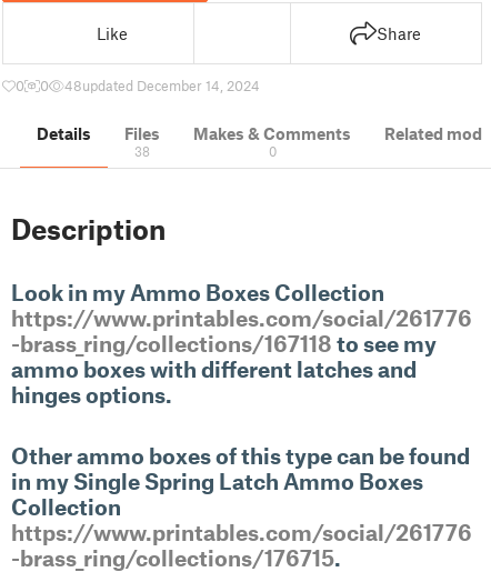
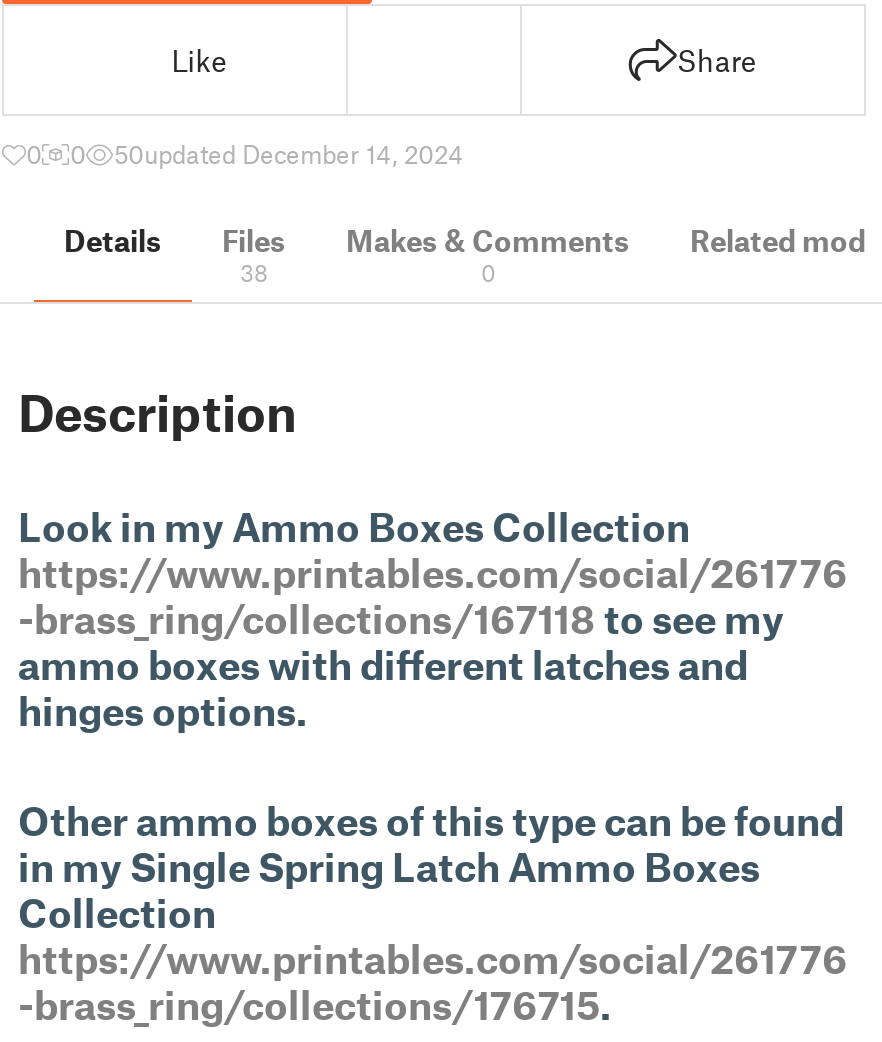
- 48updated December 14, 2024
+ 50updated December 14, 2024
